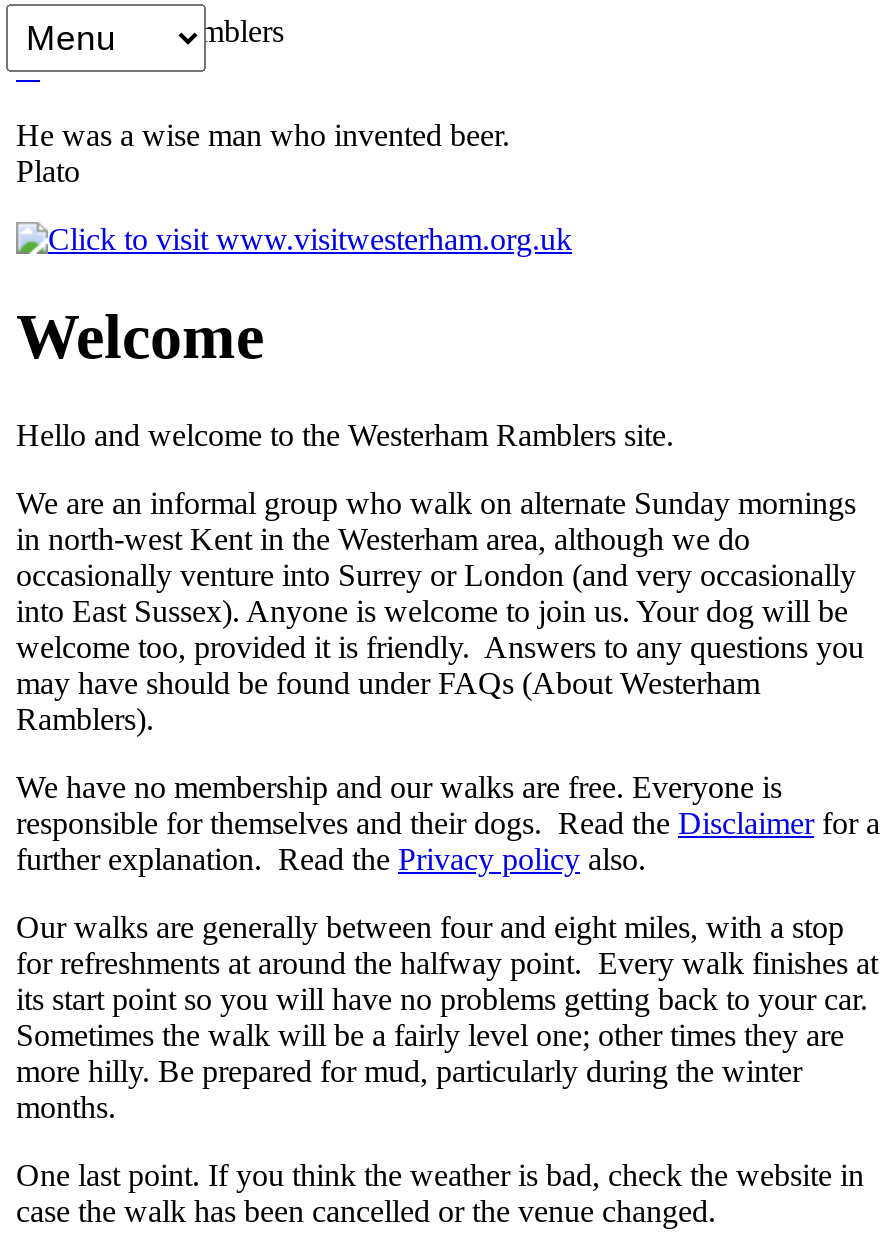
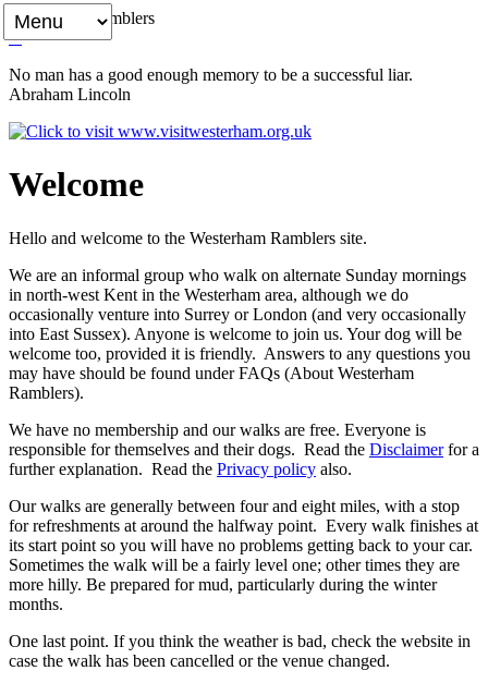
- He was a wise man who invented beer.
- Plato
+ No man has a good enough memory to be a successful liar.
+ Abraham Lincoln
